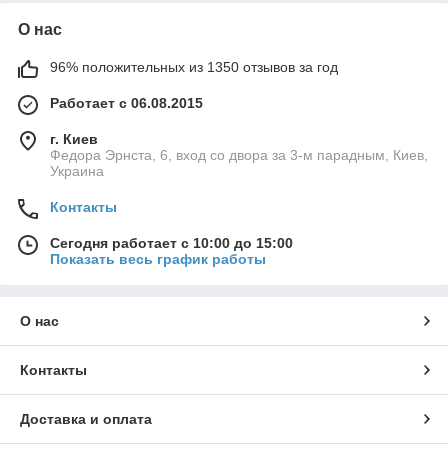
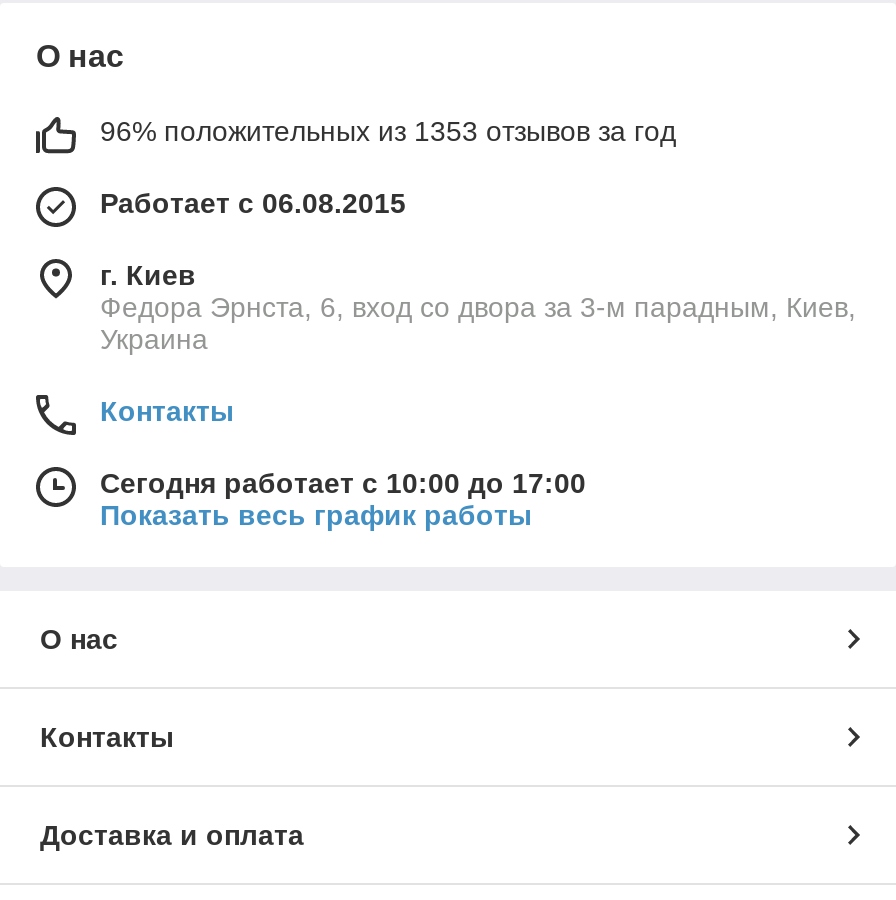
- 96% положительных из 1350 отзывов за год
+ 96% положительных из 1353 отзывов за год

- Сегодня работает с 10:00 до 15:00
+ Сегодня работает с 10:00 до 17:00
